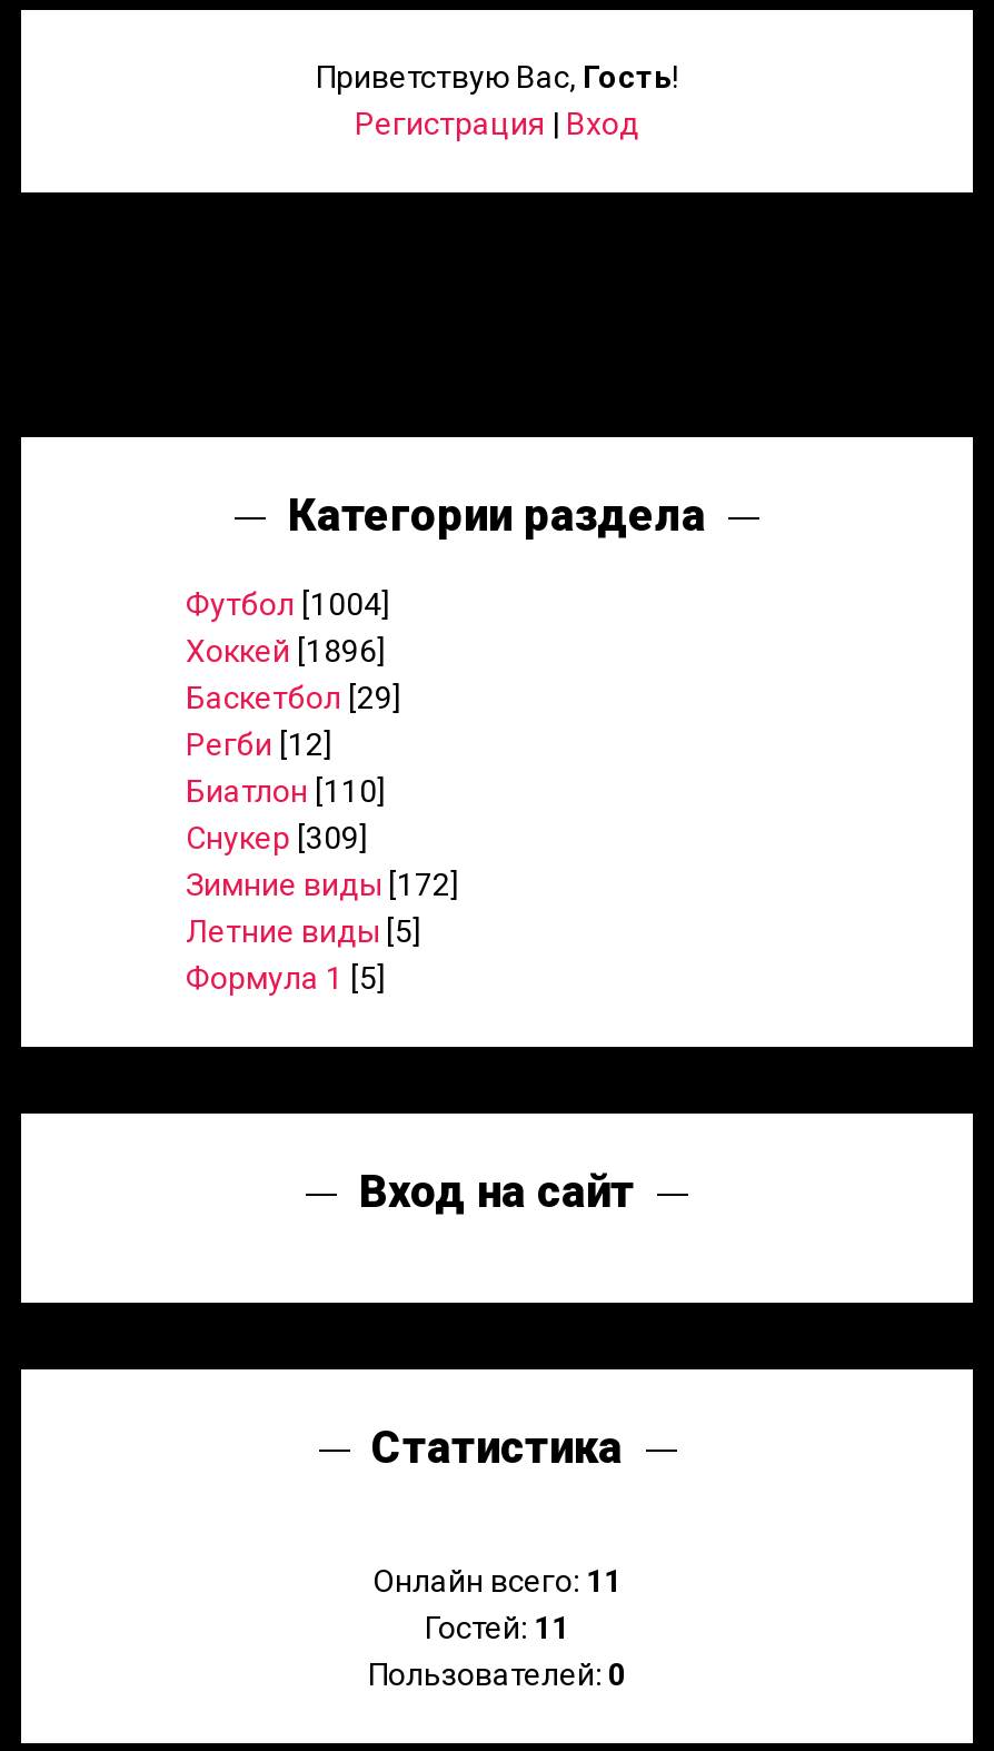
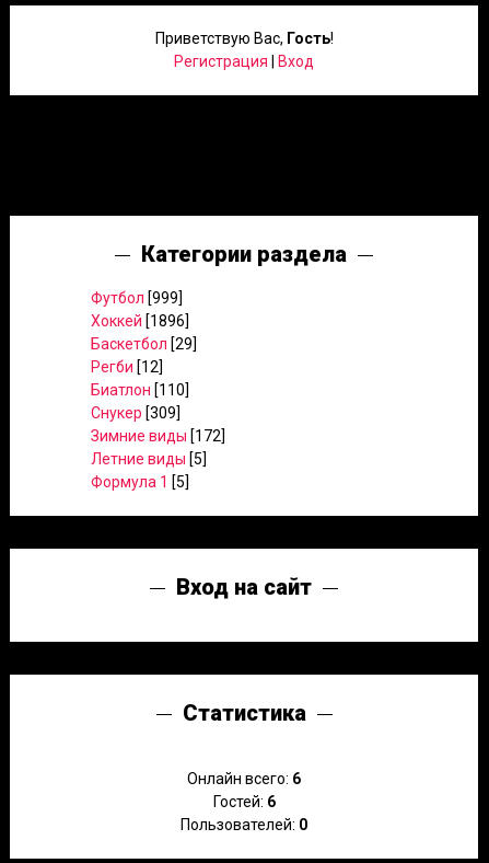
- Футбол [1004]
+ Футбол [999]

- Онлайн всего: 11
+ Онлайн всего: 6

- Гостей: 11
+ Гостей: 6
